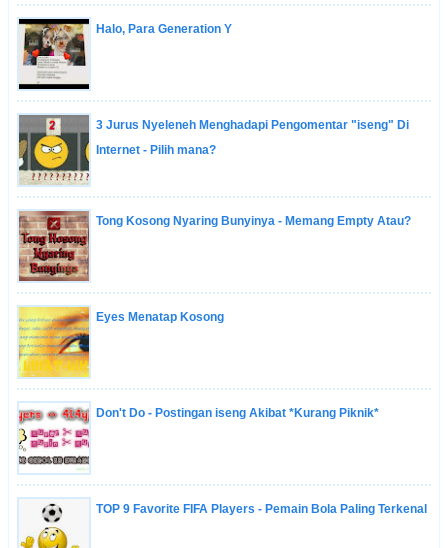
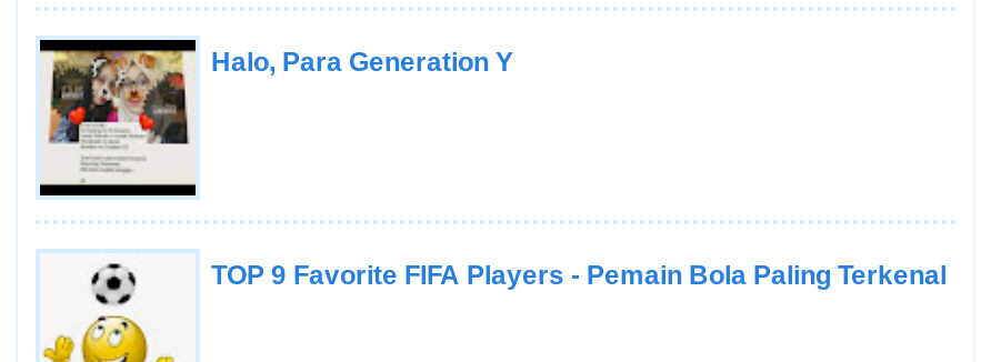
- [image]
- 3 Jurus Nyeleneh Menghadapi Pengomentar "iseng" Di
- Internet - Pilih mana?

- [image]
- Tong Kosong Nyaring Bunyinya - Memang Empty Atau?

- [image]
- Eyes Menatap Kosong

- [image]
- Don't Do - Postingan iseng Akibat *Kurang Piknik*
